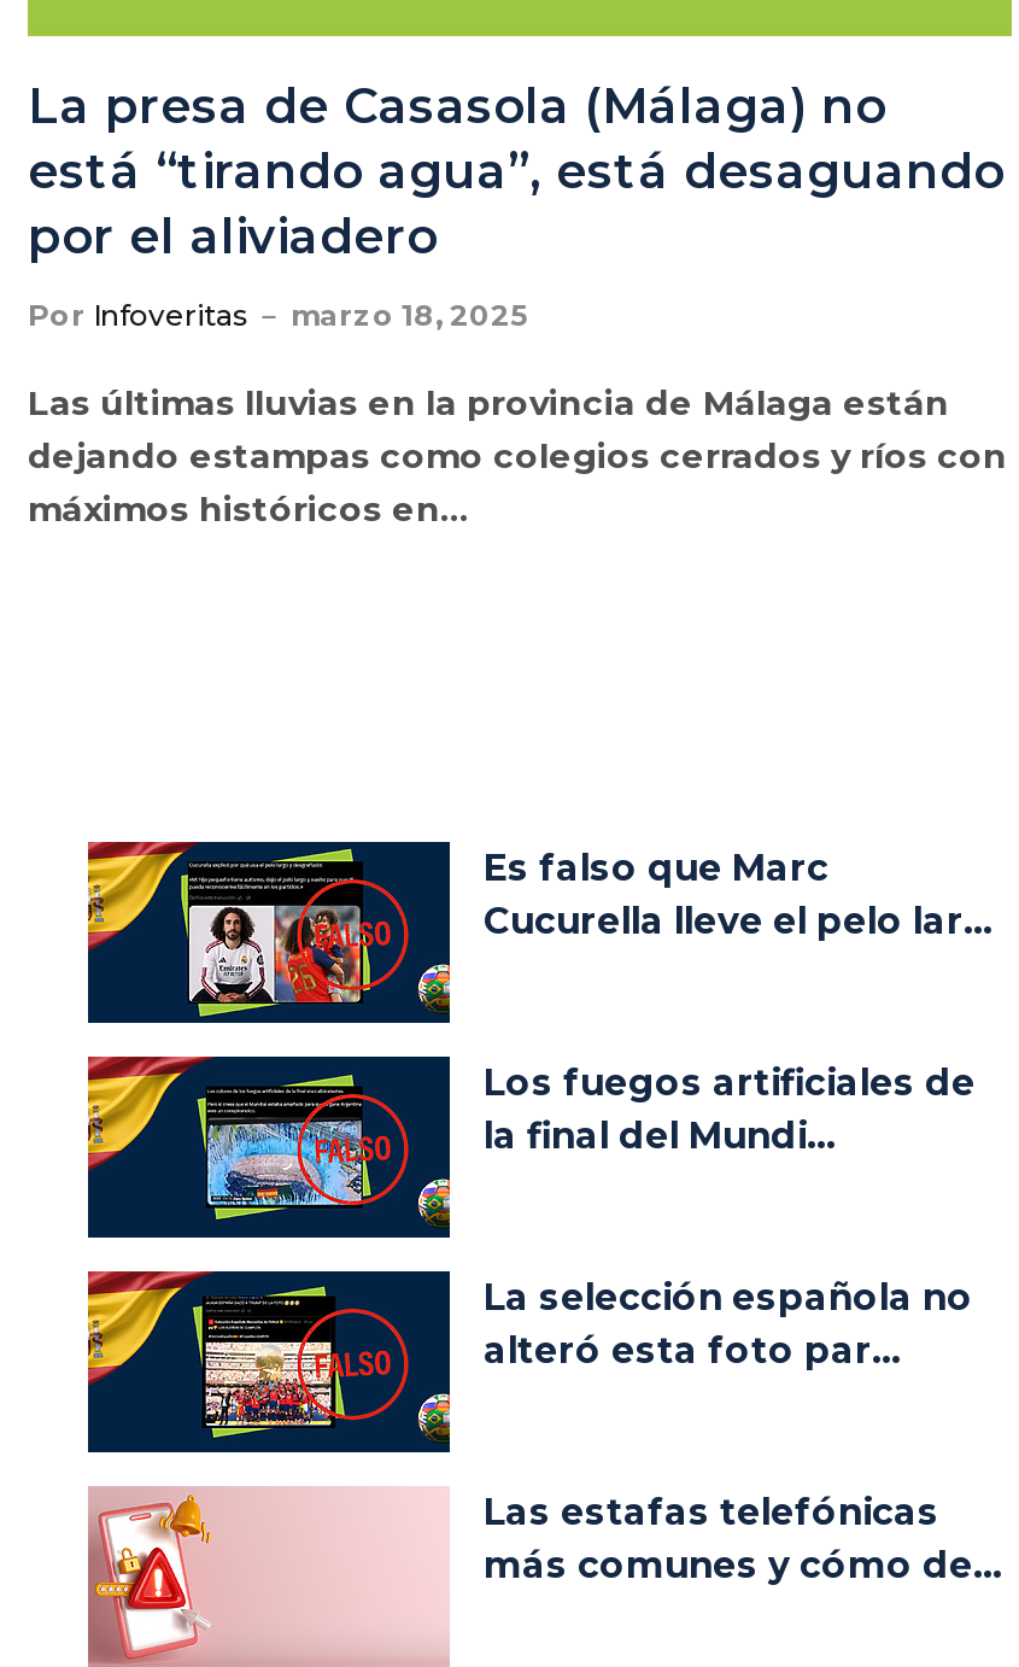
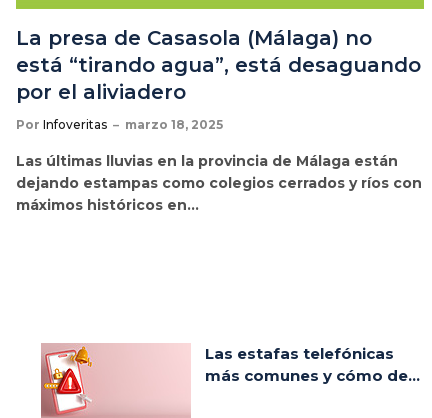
- [image]
- Es falso que Marc
- Cucurella lleve el pelo lar...

- [image]
- Los fuegos artificiales de
- la final del Mundi...

- [image]
- La selección española no
- alteró esta foto par...
